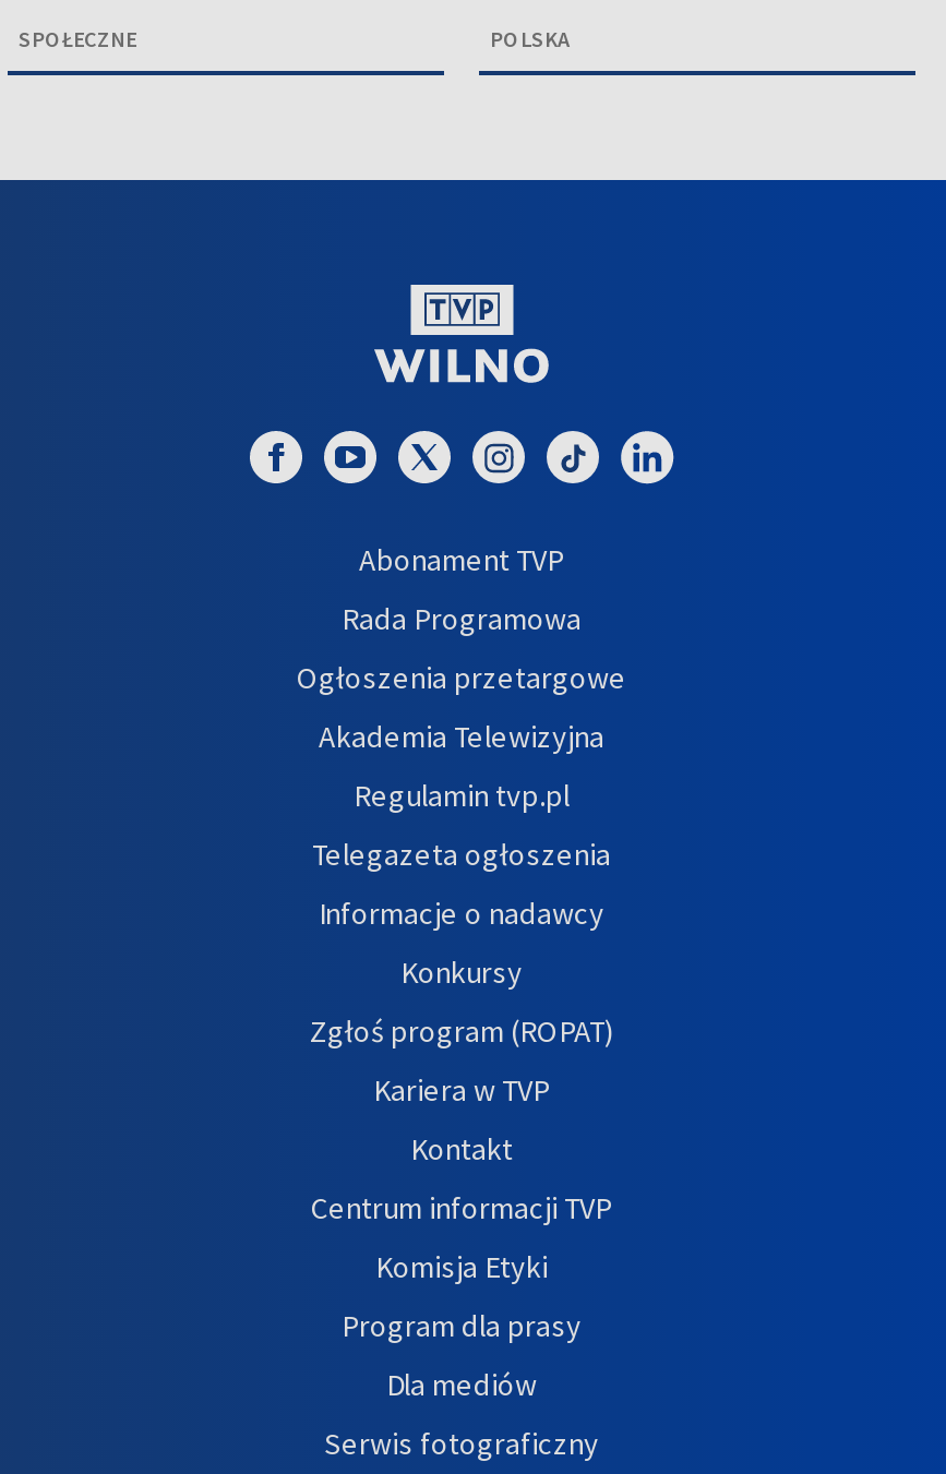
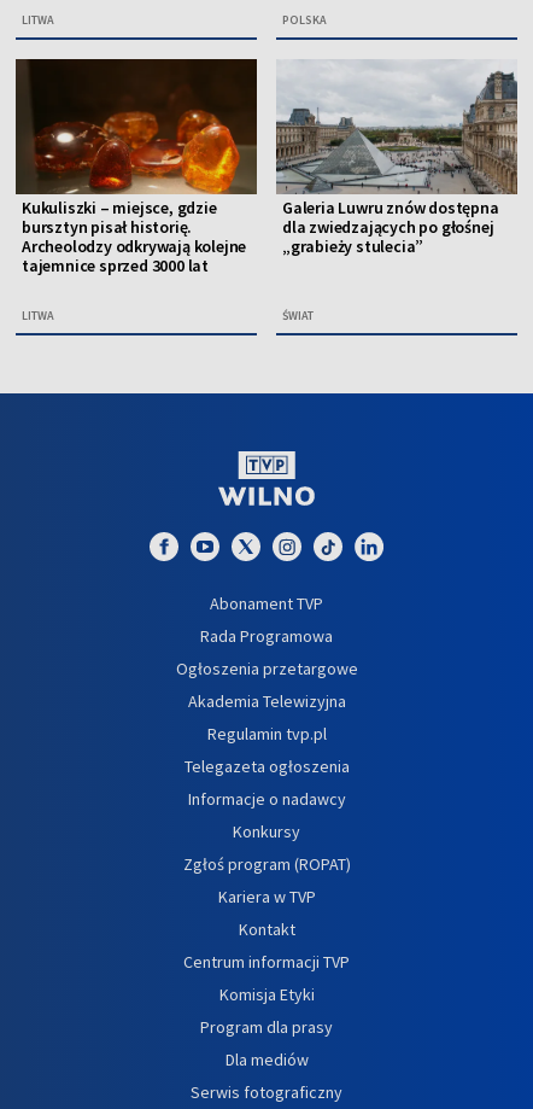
- SPOŁECZNE
+ LITWA

+ [image]
+ Kukuliszki – miejsce, gdzie
+ bursztyn pisał historię.
+ Archeolodzy odkrywają kolejne
+ tajemnice sprzed 3000 lat
+ LITWA

+ [image]
+ Galeria Luwru znów dostępna
+ dla zwiedzających po głośnej
+ „grabieży stulecia”
+ ŚWIAT
